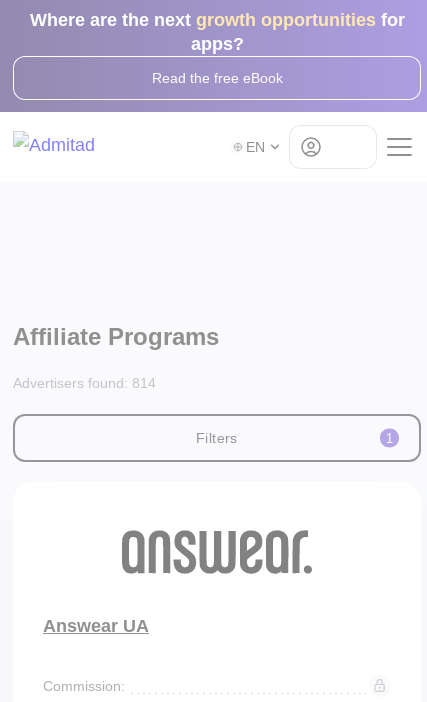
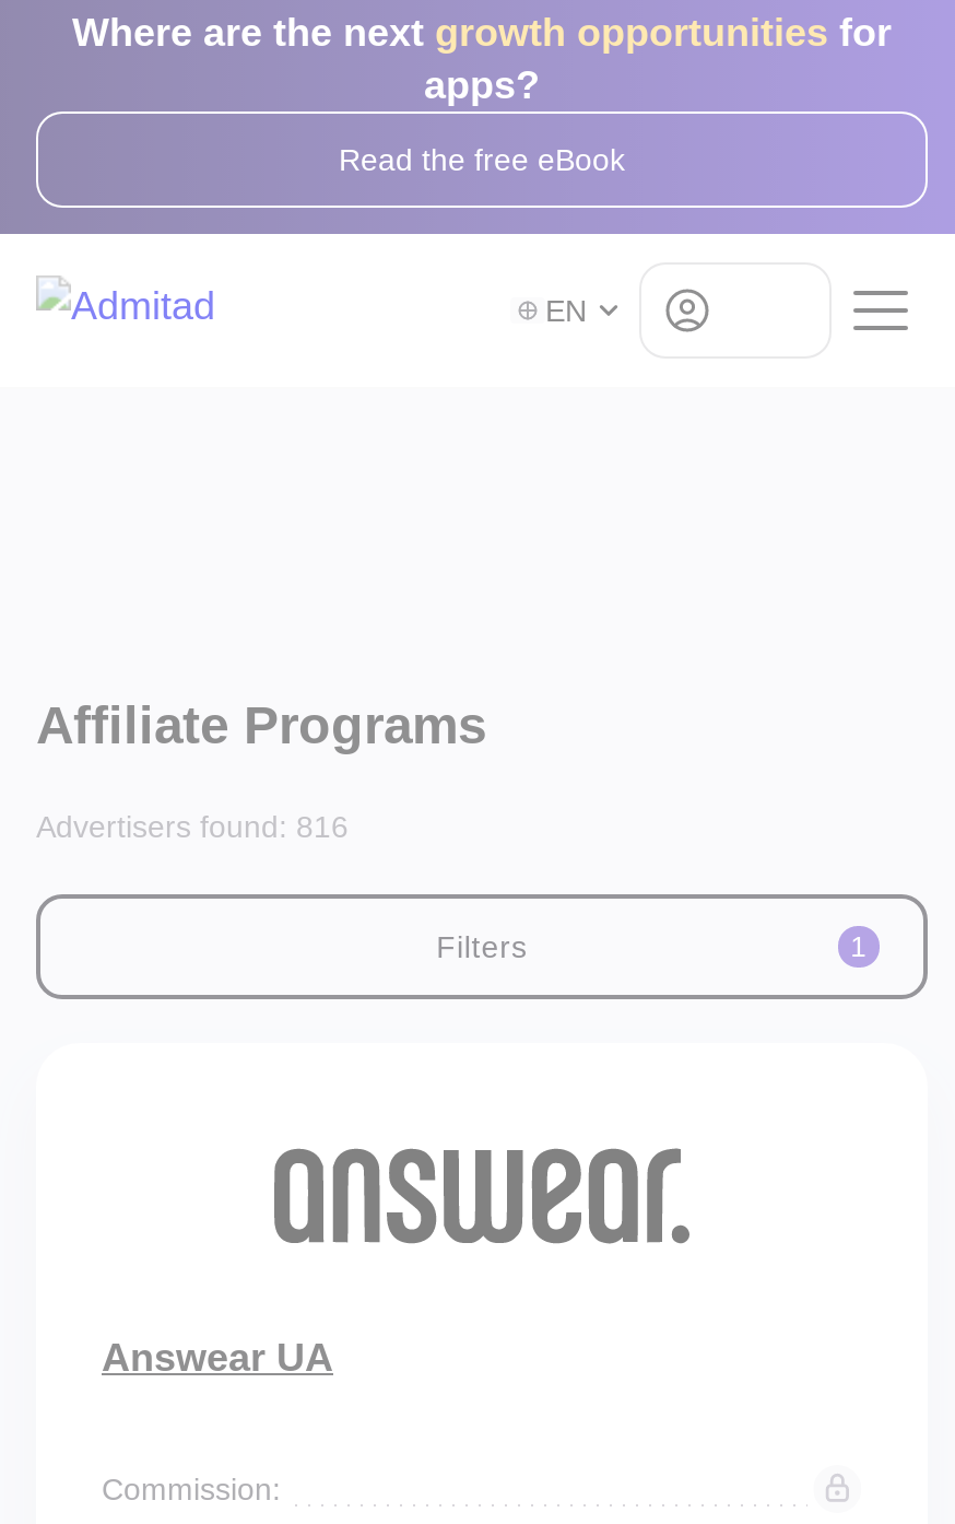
- Advertisers found: 814
+ Advertisers found: 816
